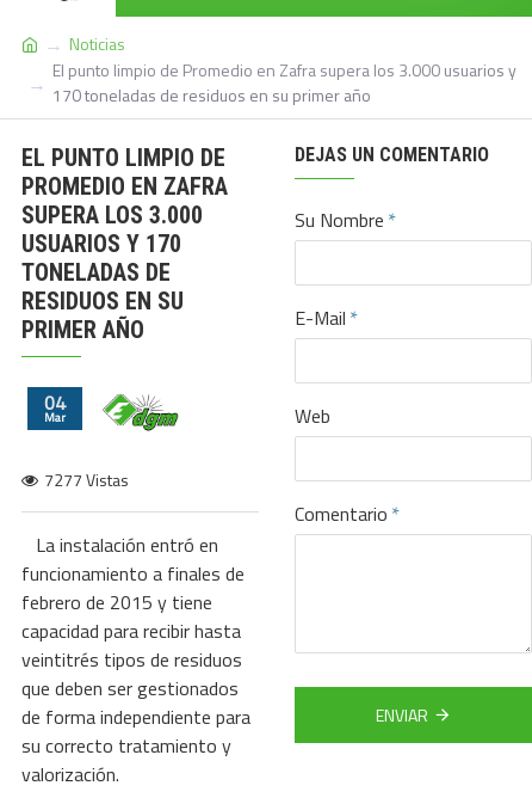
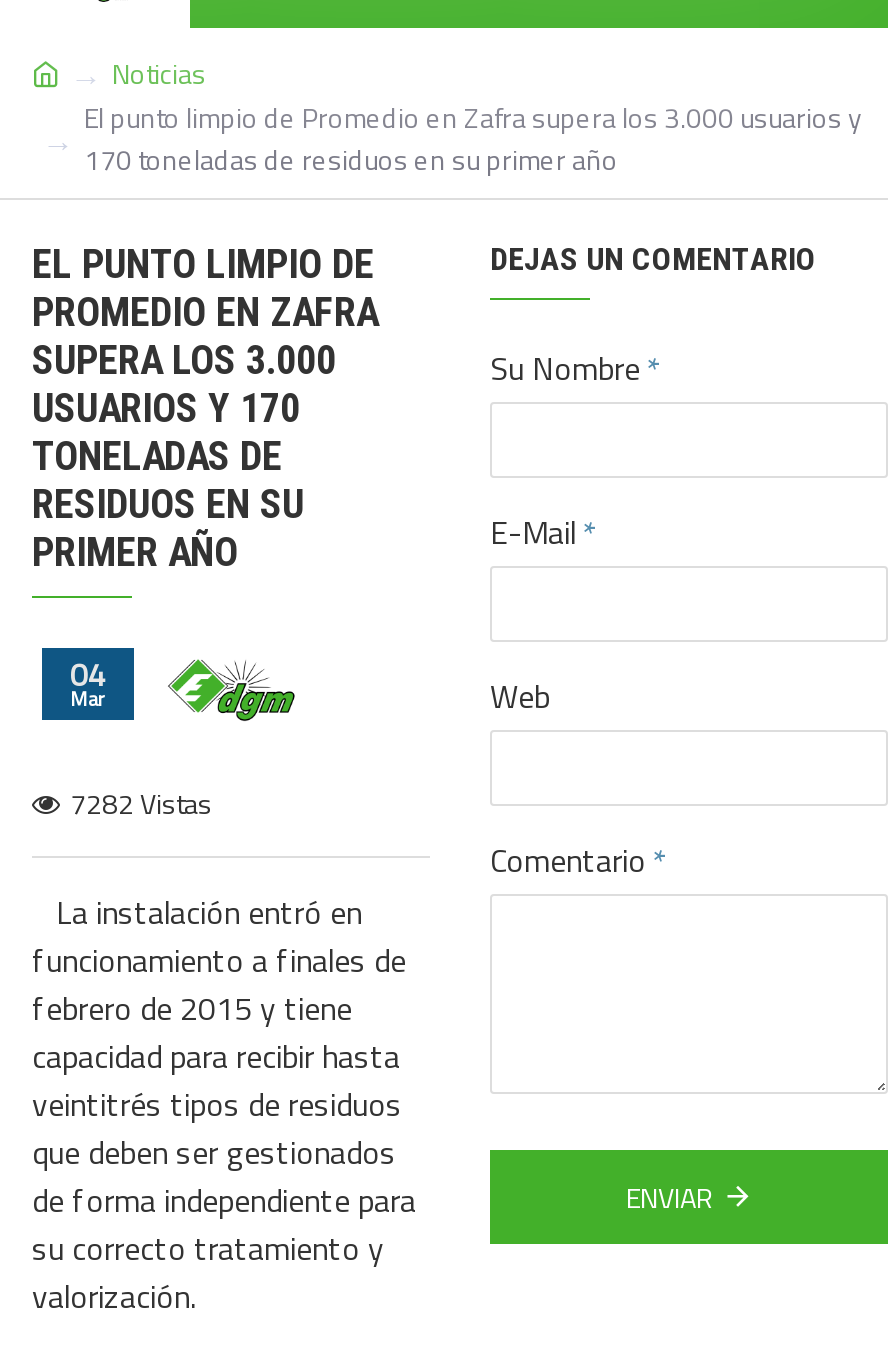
- 7277 Vistas
+ 7282 Vistas
